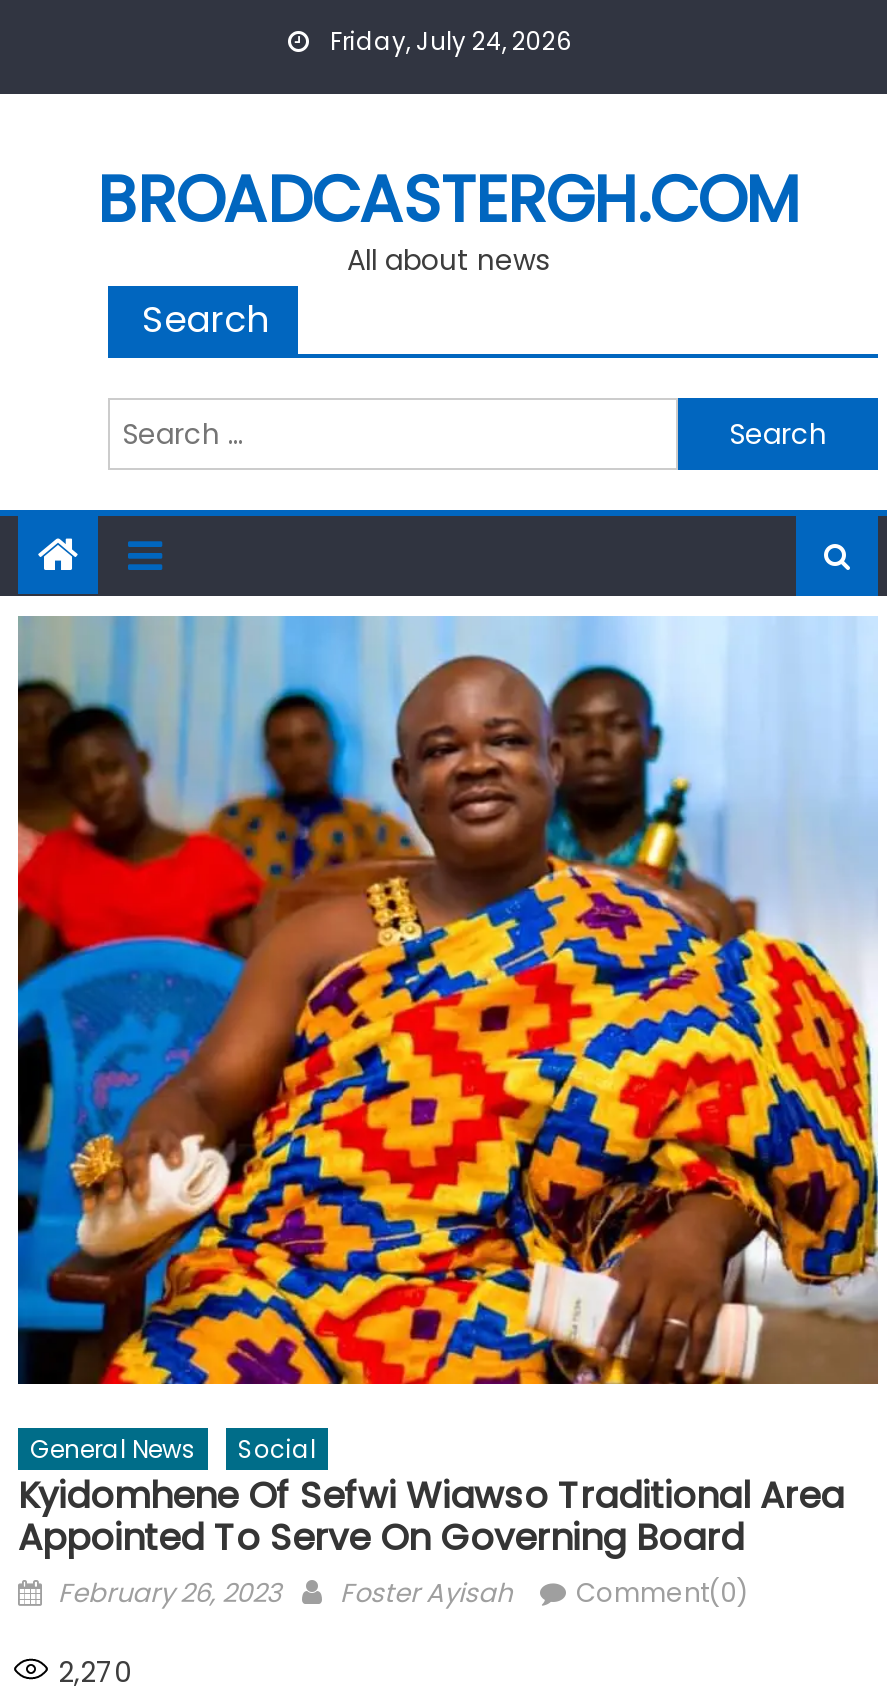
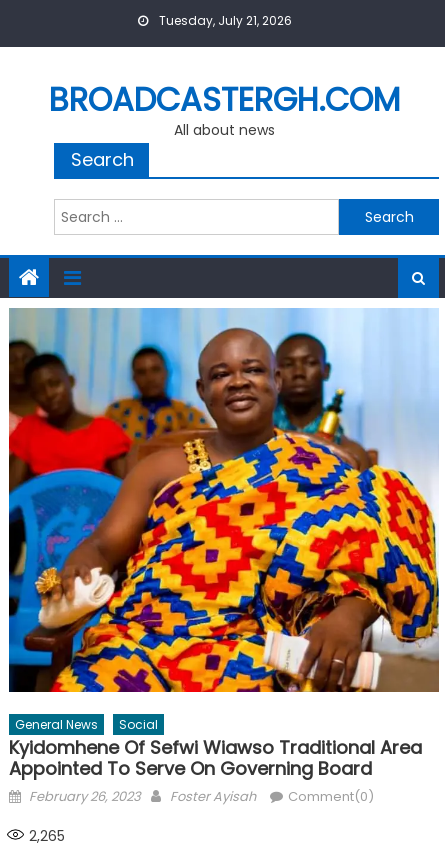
- Friday, July 24, 2026
+ Tuesday, July 21, 2026

- 2,270
+ 2,265
